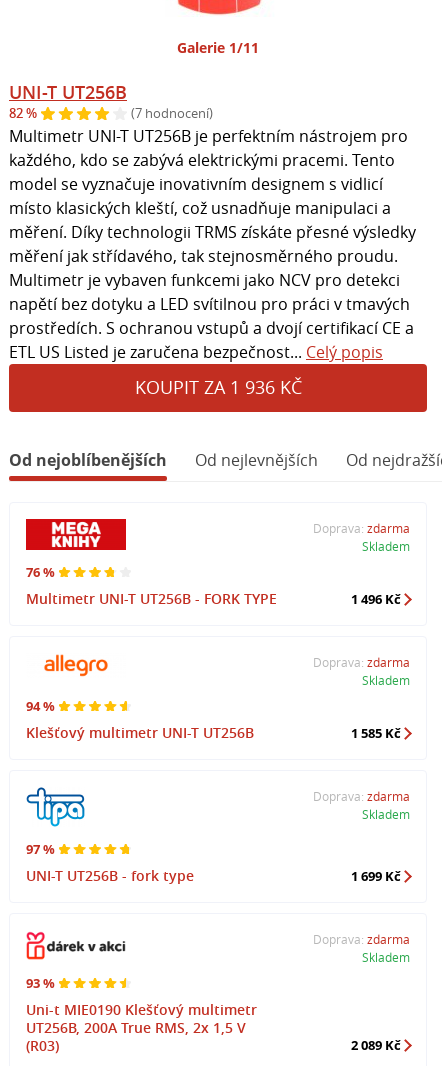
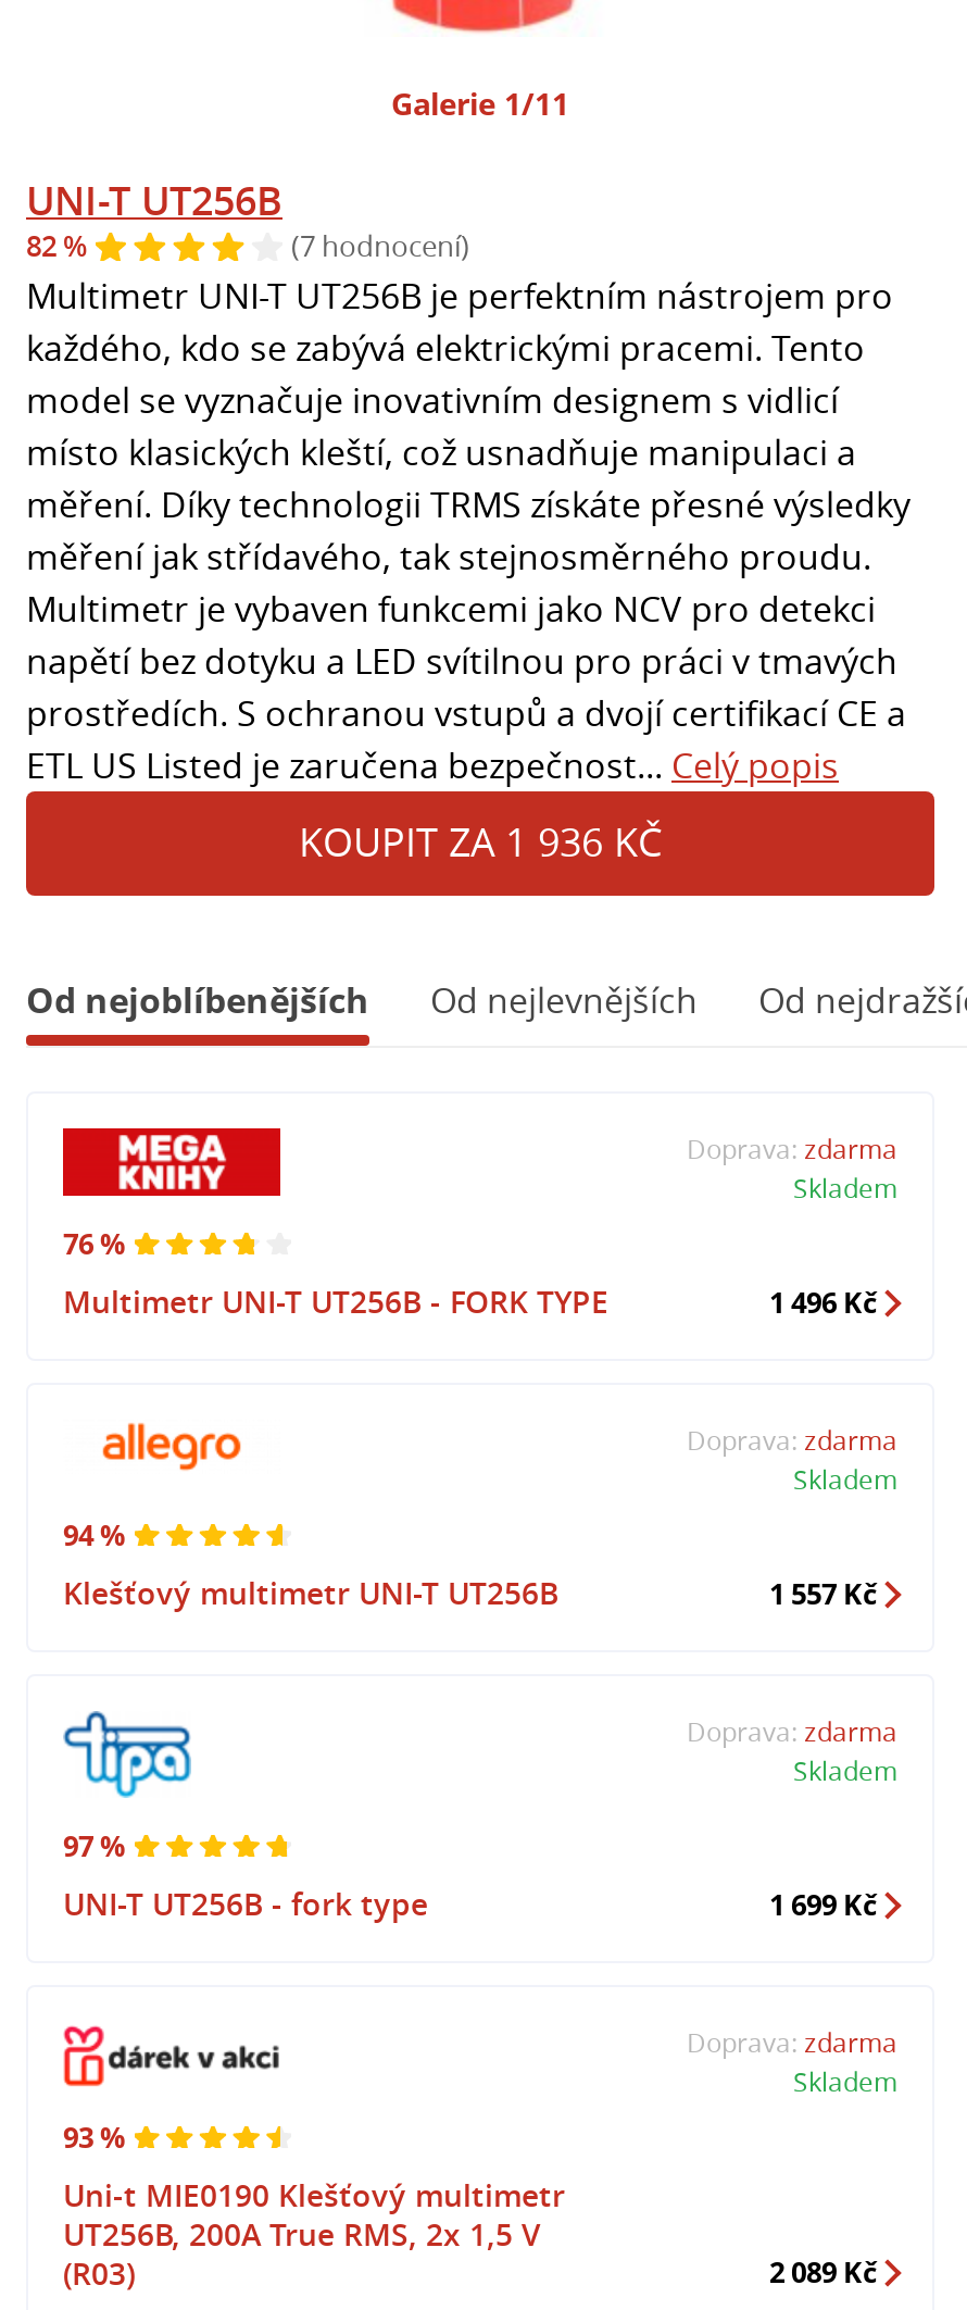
- 1 585 Kč
+ 1 557 Kč
